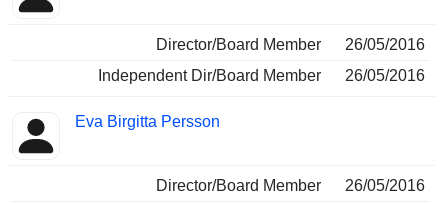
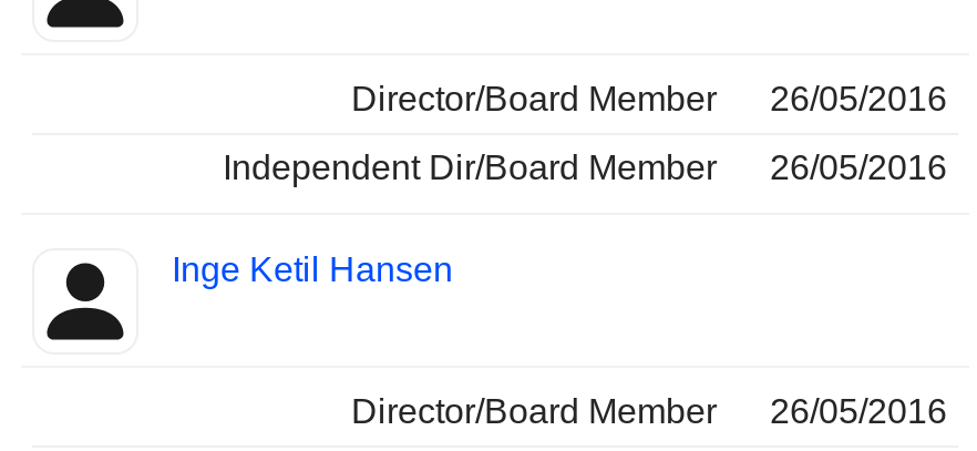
- Eva Birgitta Persson
+ Inge Ketil Hansen
